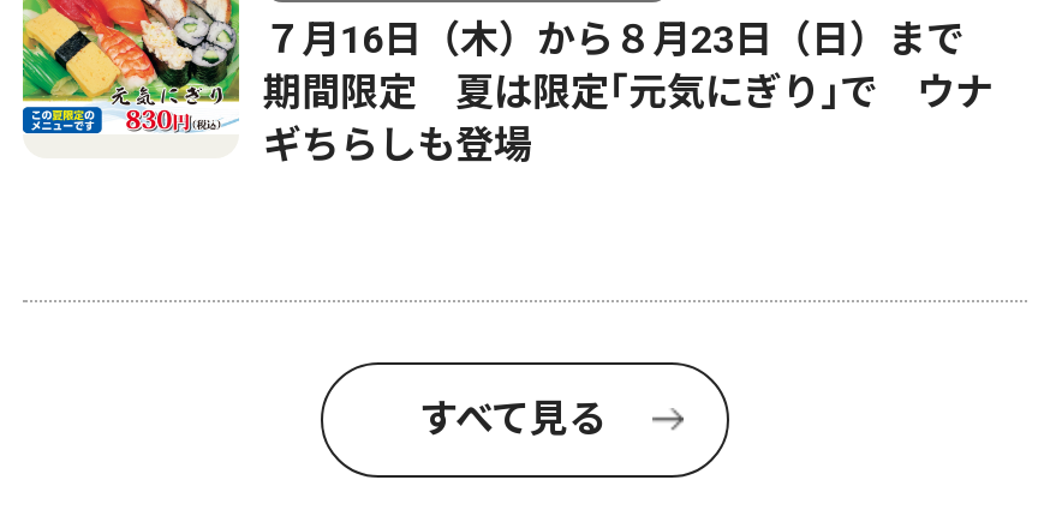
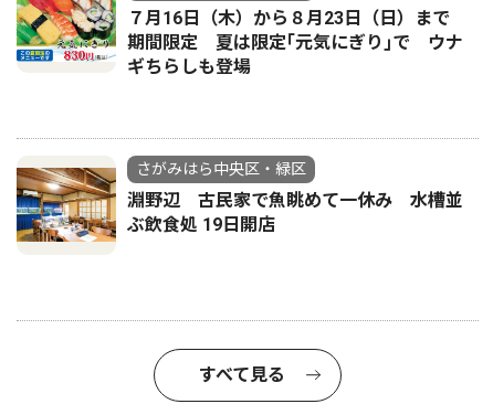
+ [image]
+ さがみはら中央区・緑区
+ 淵野辺 古民家で魚眺めて一休み 水槽並
+ ぶ飲食処 19日開店
